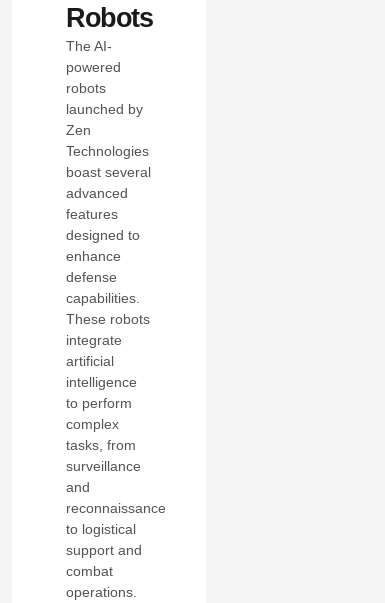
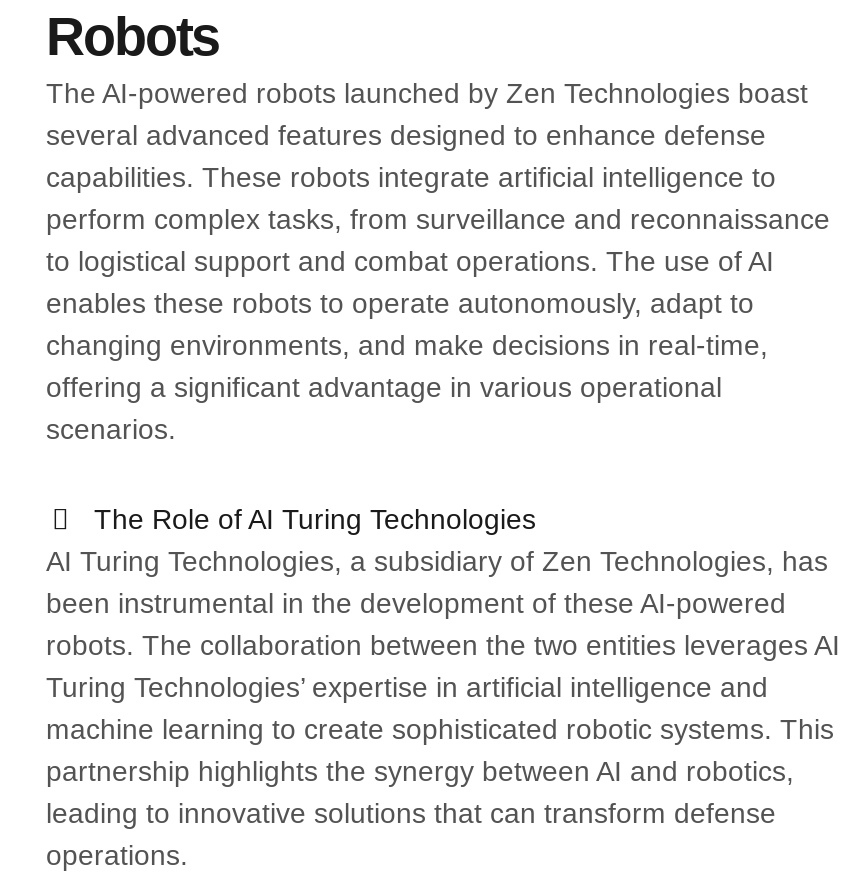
- The AI-
- powered
- robots
- launched by
- Zen
- Technologies
- boast several
- advanced
- features
- designed to
- enhance
- defense
- capabilities.
- These robots
- integrate
- artificial
- intelligence
- to perform
- complex
- tasks, from
- surveillance
- and
- reconnaissance
- to logistical
- support and
- combat
+ The AI-powered robots launched by Zen Technologies boast
+ several advanced features designed to enhance defense
+ capabilities. These robots integrate artificial intelligence to
+ perform complex tasks, from surveillance and reconnaissance
+ to logistical support and combat operations. The use of AI
+ enables these robots to operate autonomously, adapt to
+ changing environments, and make decisions in real-time,
+ offering a significant advantage in various operational
+ scenarios.
+ The Role of AI Turing Technologies
+ AI Turing Technologies, a subsidiary of Zen Technologies, has
+ been instrumental in the development of these AI-powered
+ robots. The collaboration between the two entities leverages AI
+ Turing Technologies’ expertise in artificial intelligence and
+ machine learning to create sophisticated robotic systems. This
+ partnership highlights the synergy between AI and robotics,
+ leading to innovative solutions that can transform defense
